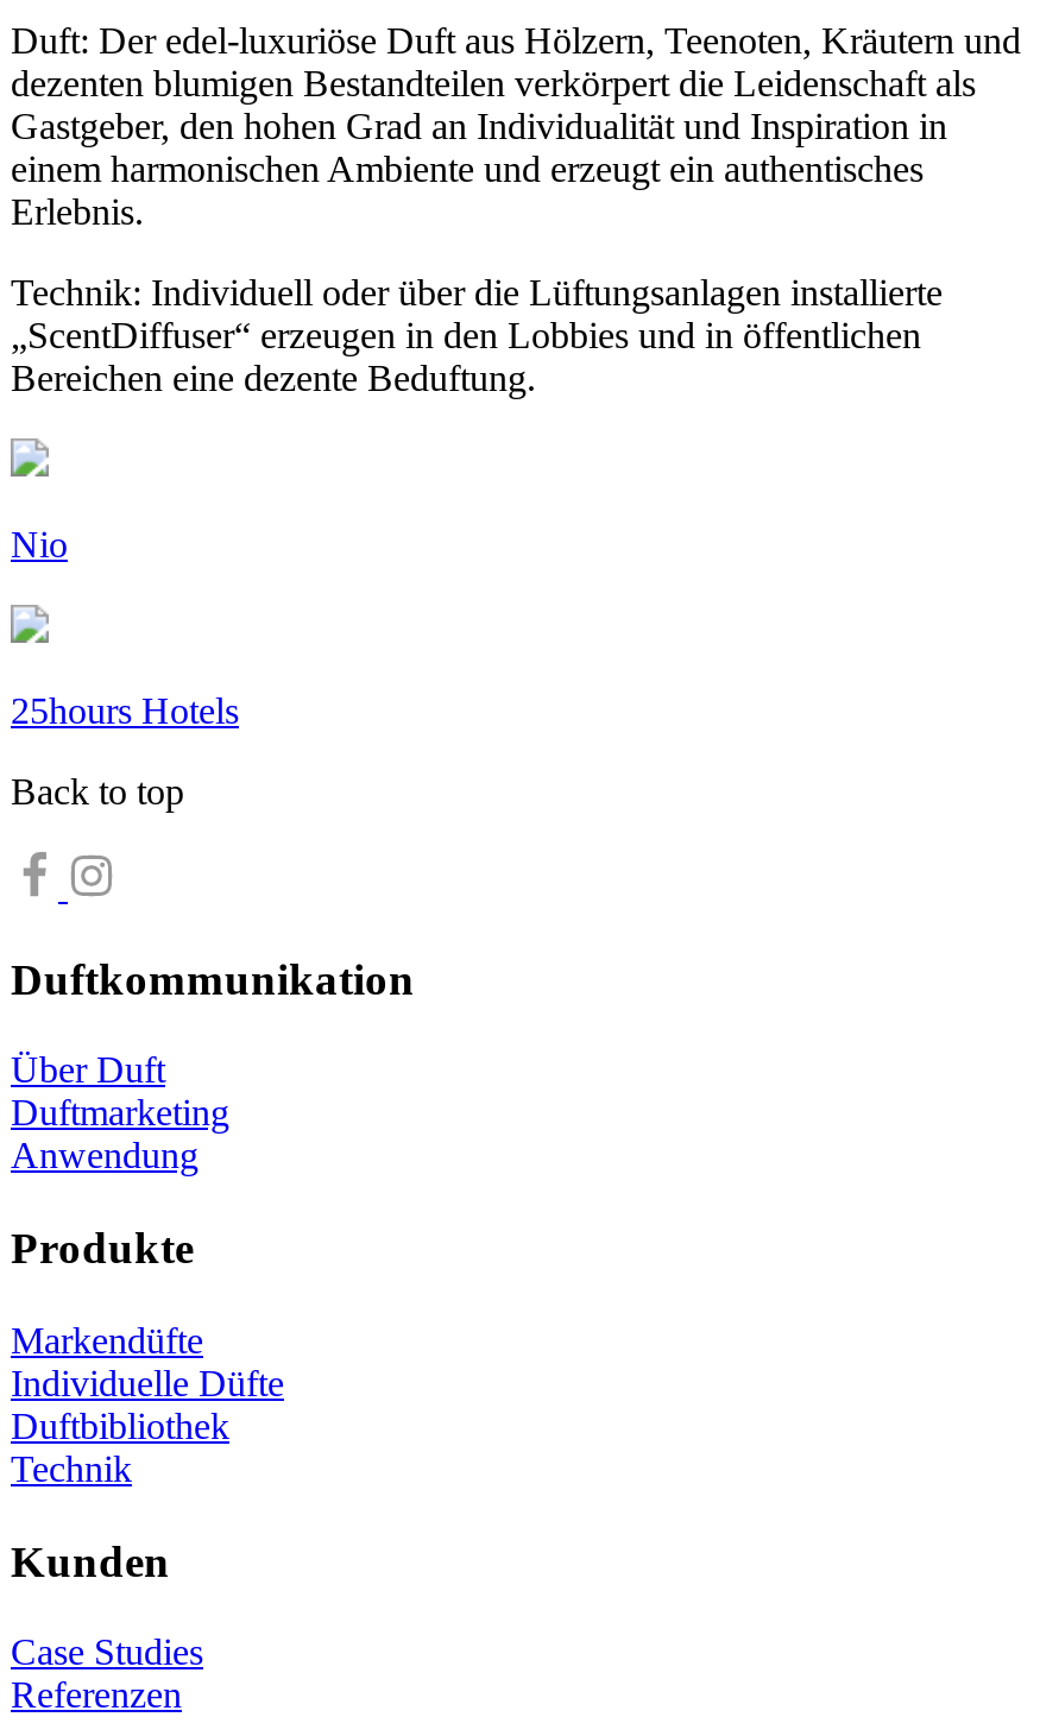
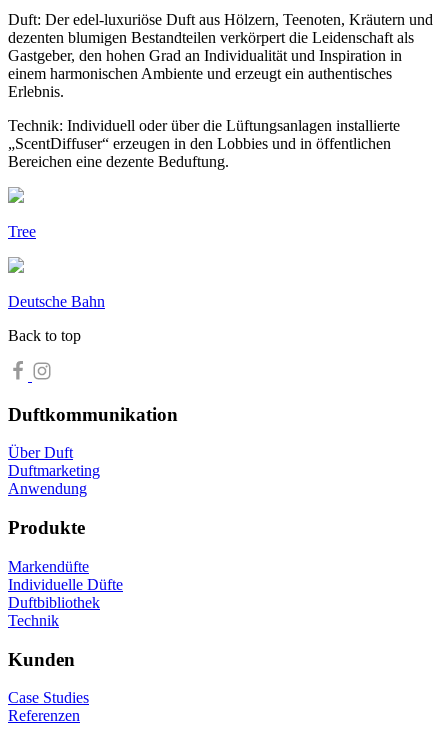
- Nio
+ Tree

- 25hours Hotels
+ Deutsche Bahn
